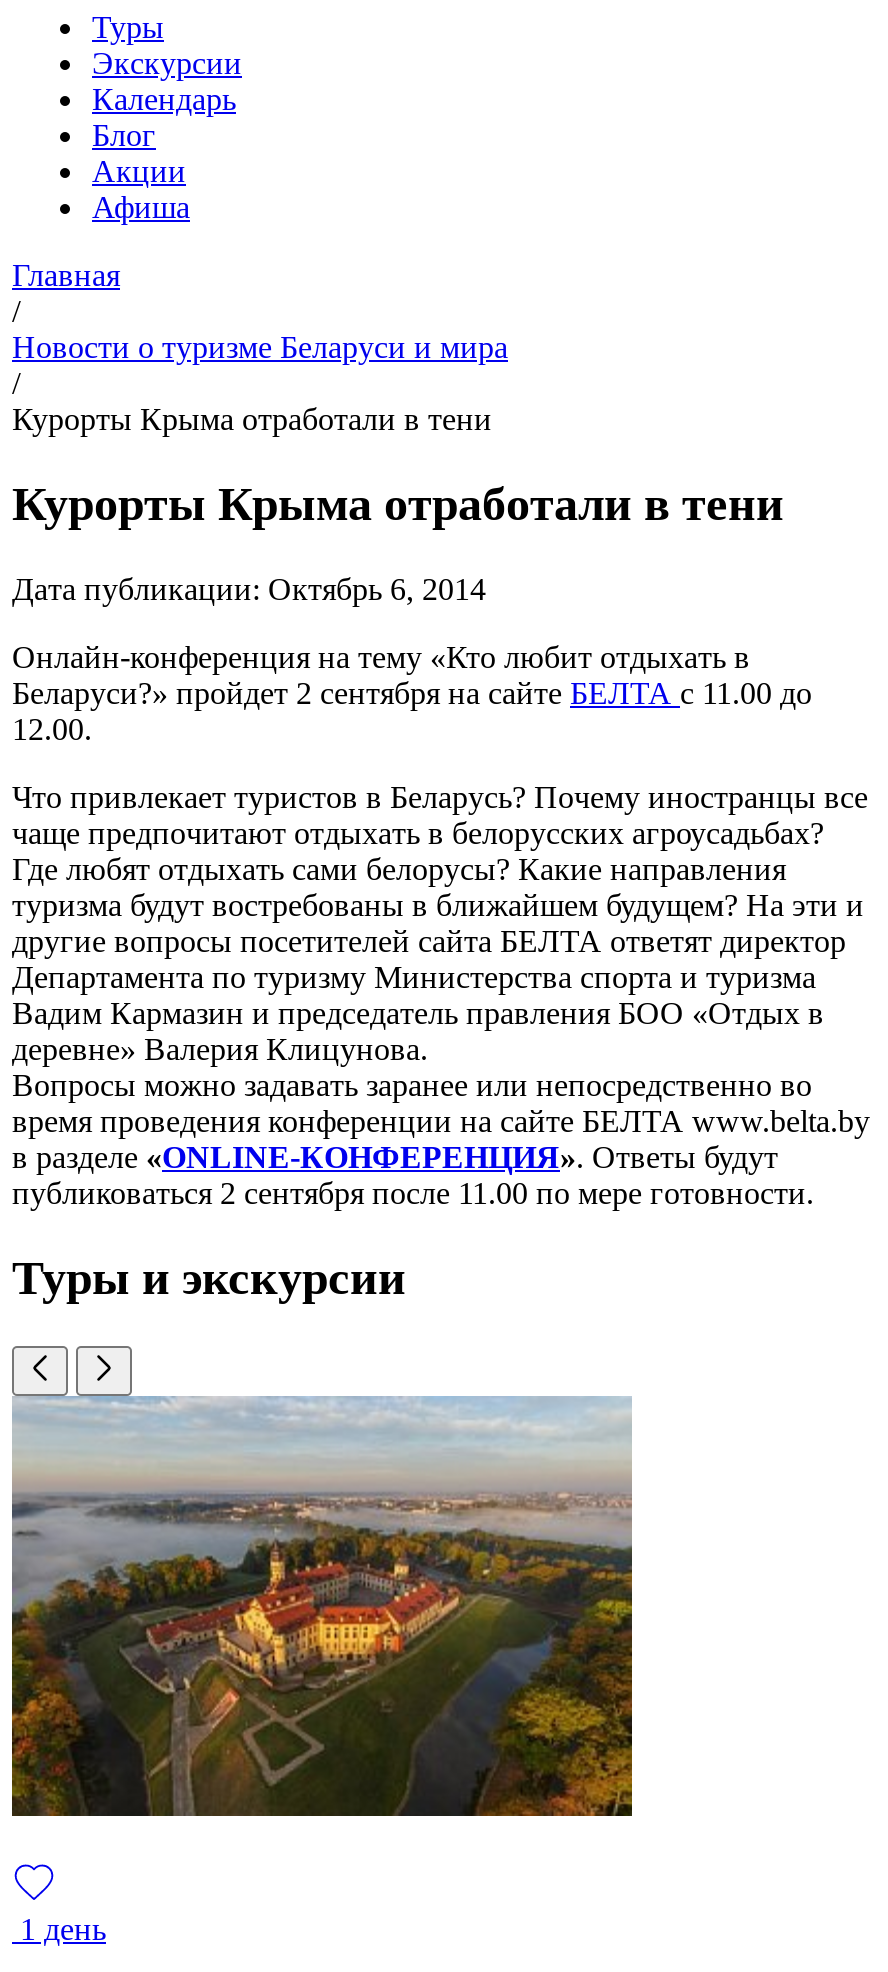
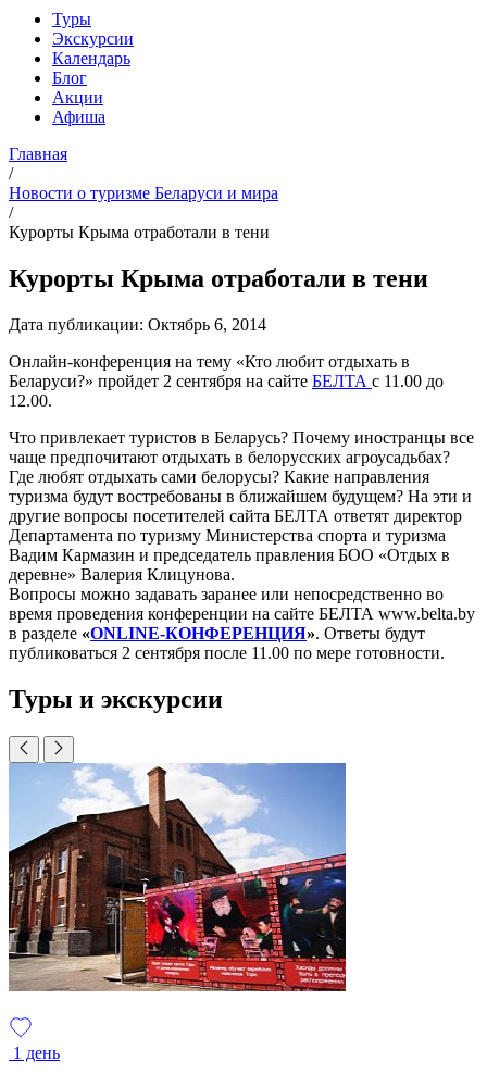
- [image]
+ [image]
